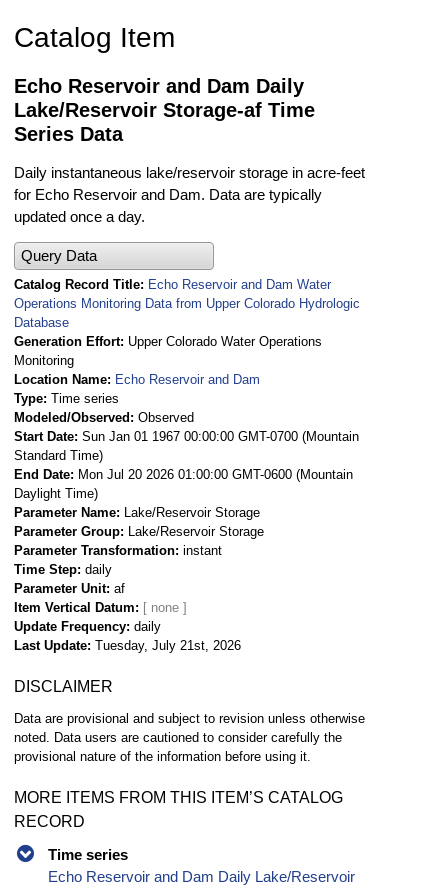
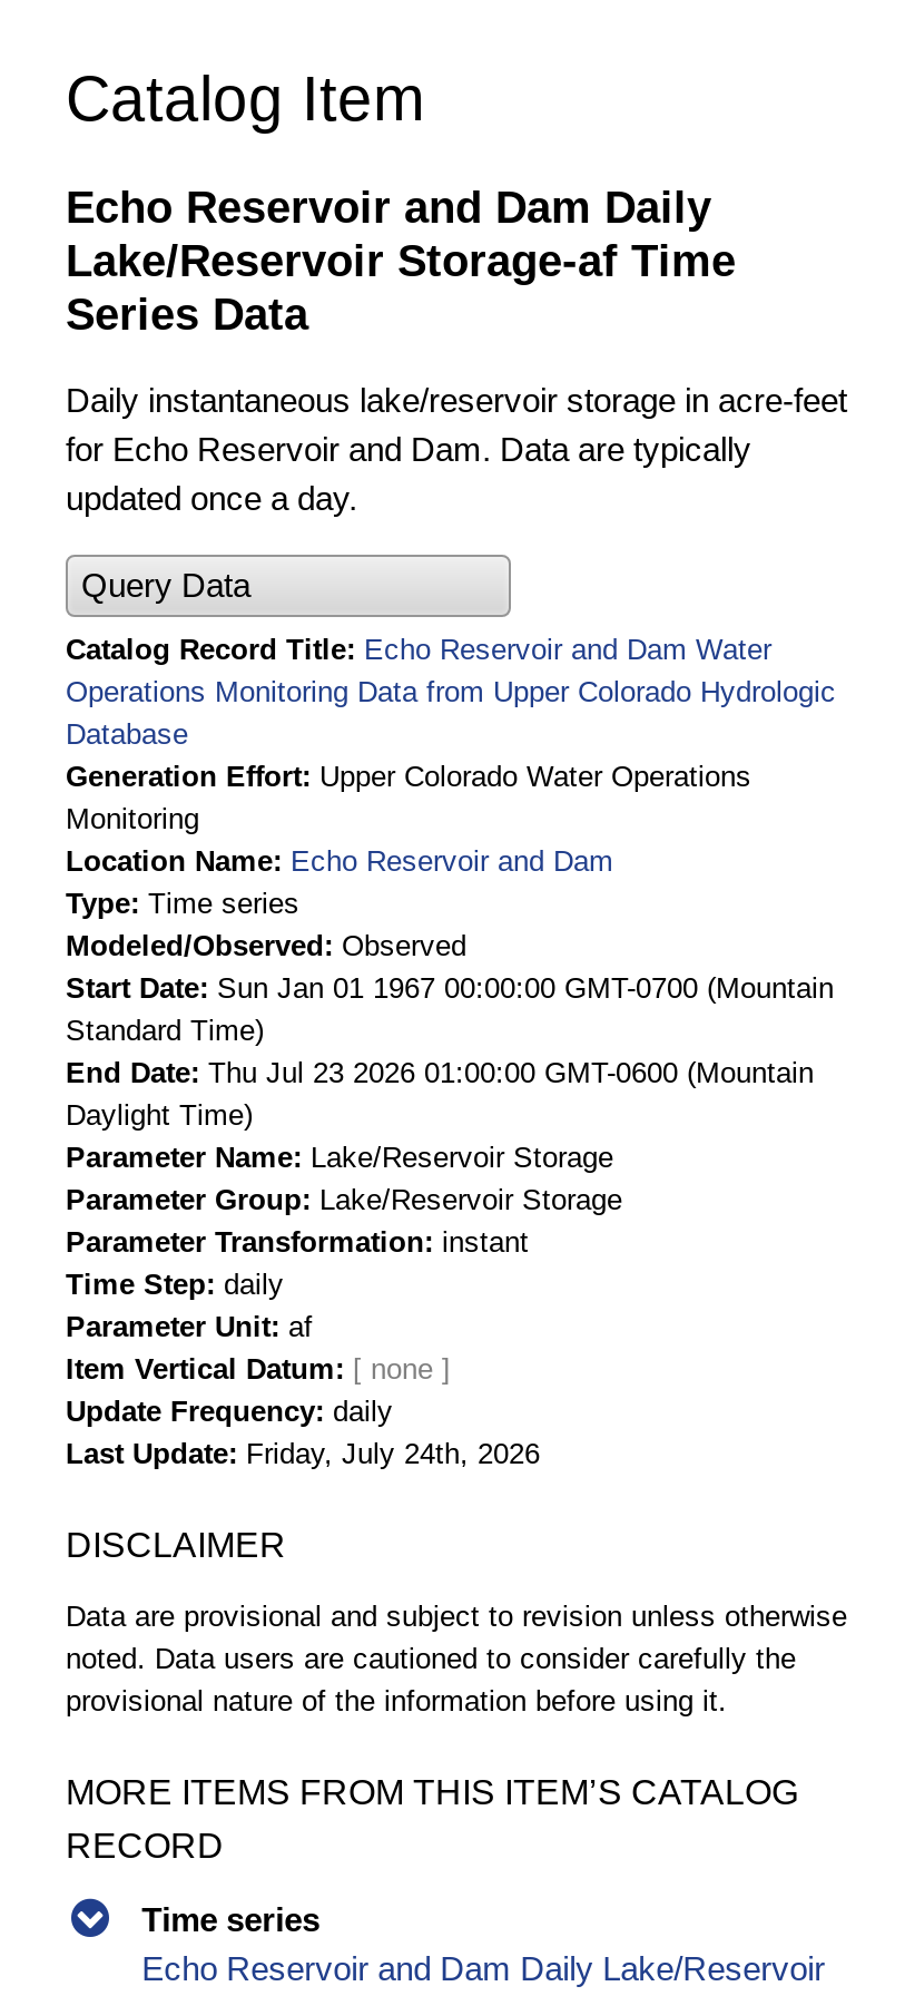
- End Date Mon Jul 20 2026 01:00:00 GMT-0600 (Mountain
+ End Date Thu Jul 23 2026 01:00:00 GMT-0600 (Mountain

- Last Update Tuesday, July 21st, 2026
+ Last Update Friday, July 24th, 2026
